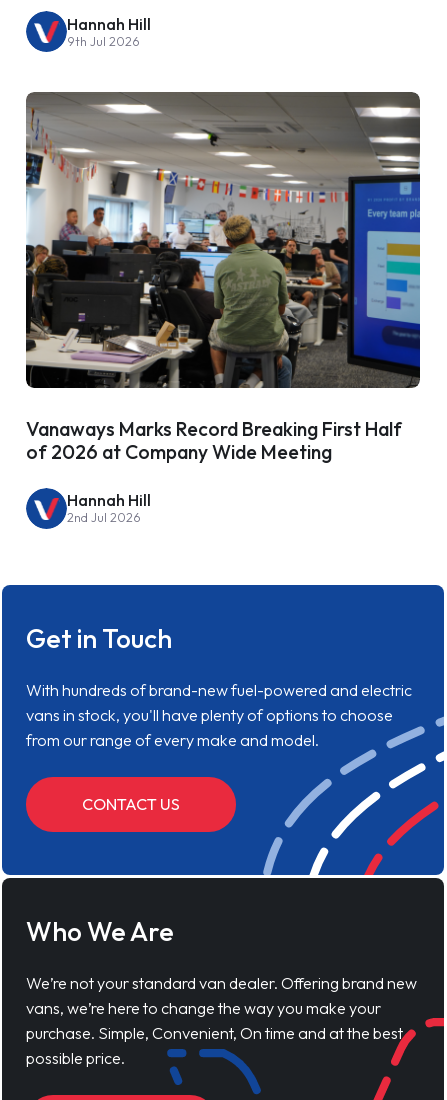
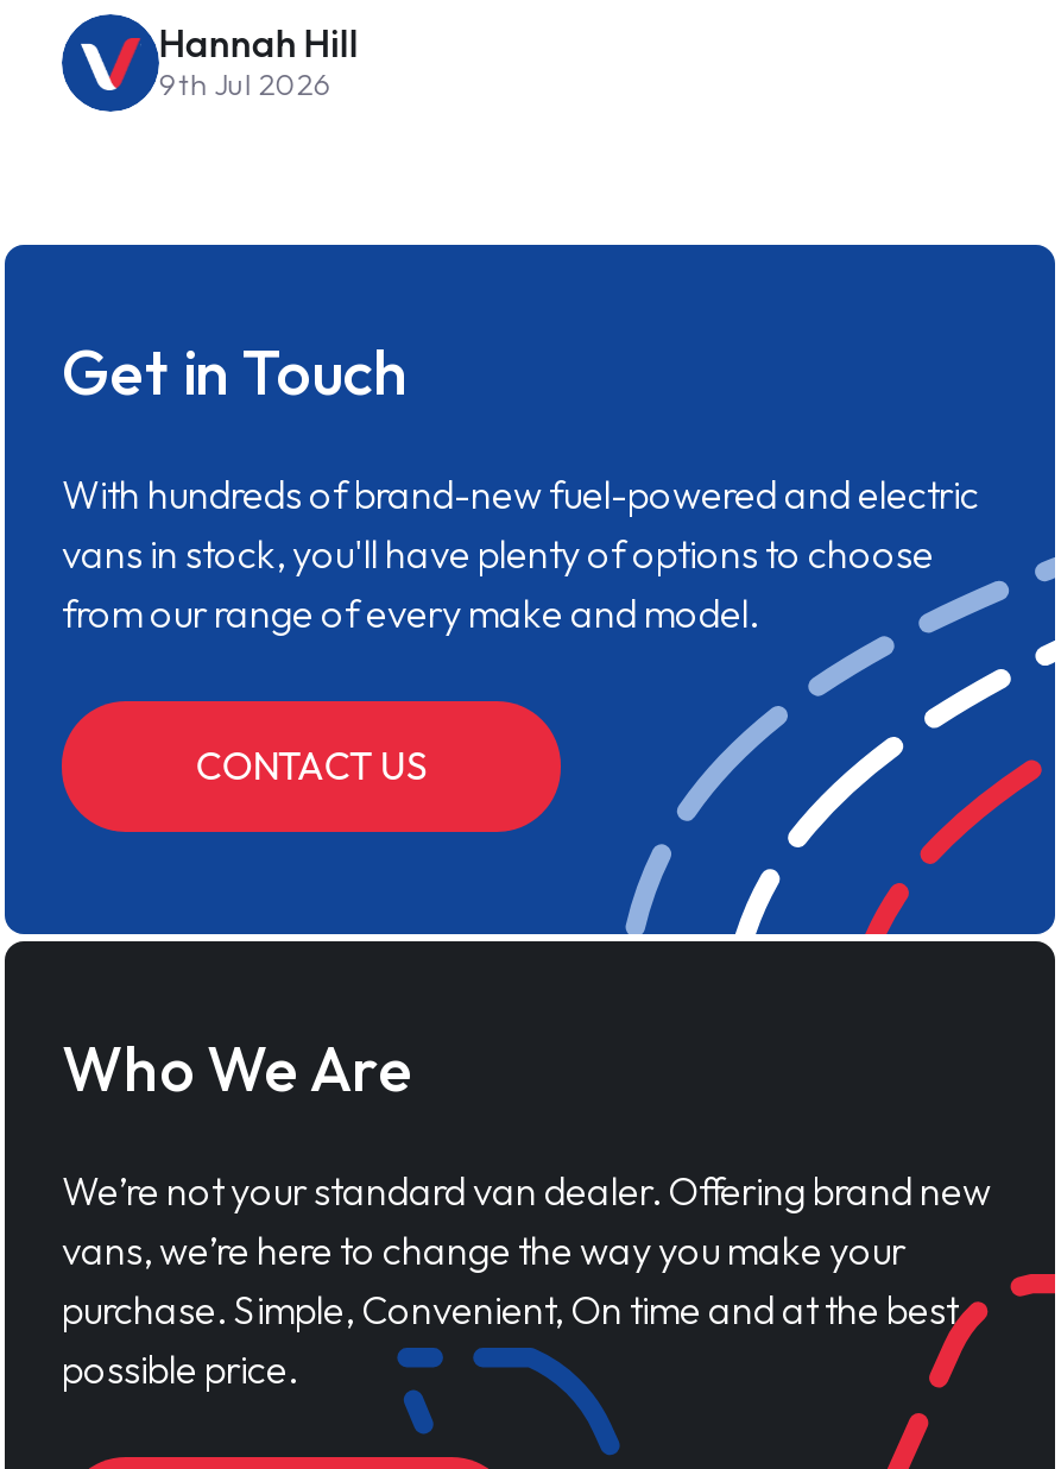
- [image]
- Vanaways Marks Record Breaking First Half
- of 2026 at Company Wide Meeting
- Hannah Hill
- 2nd Jul 2026
